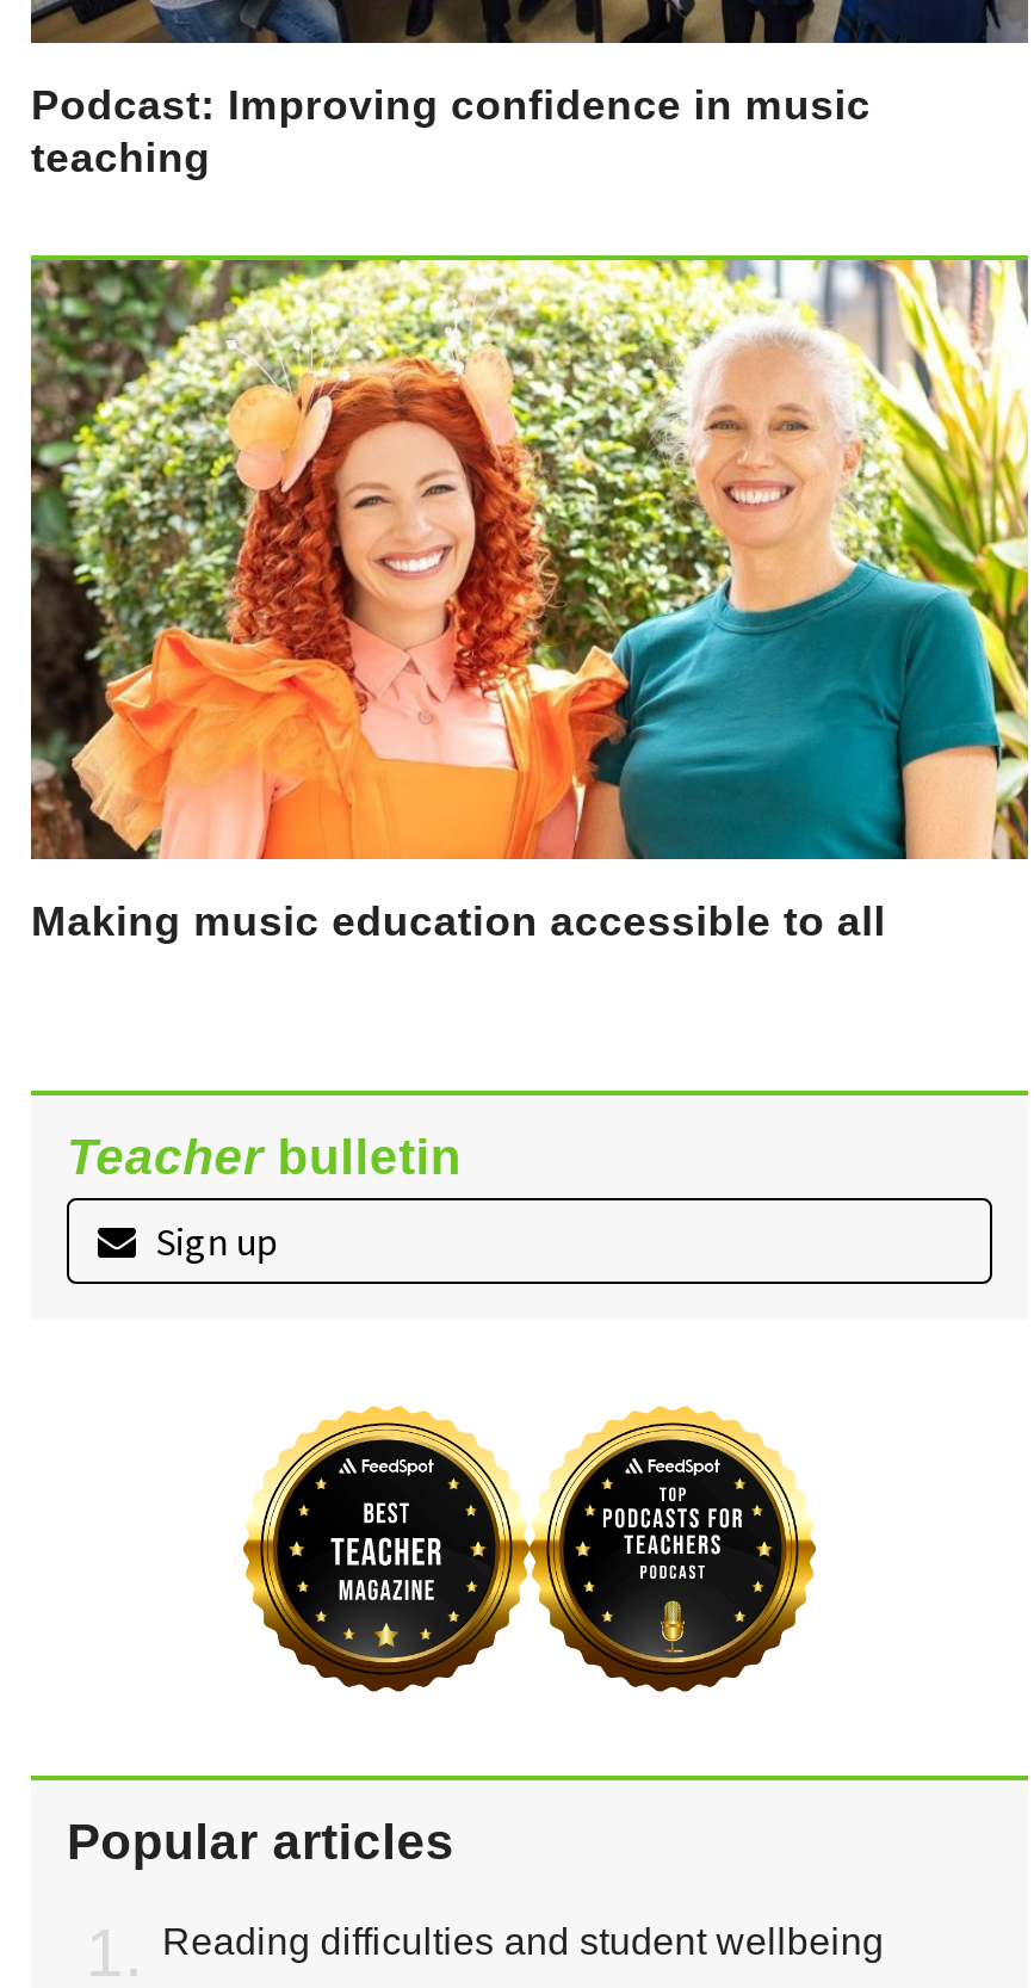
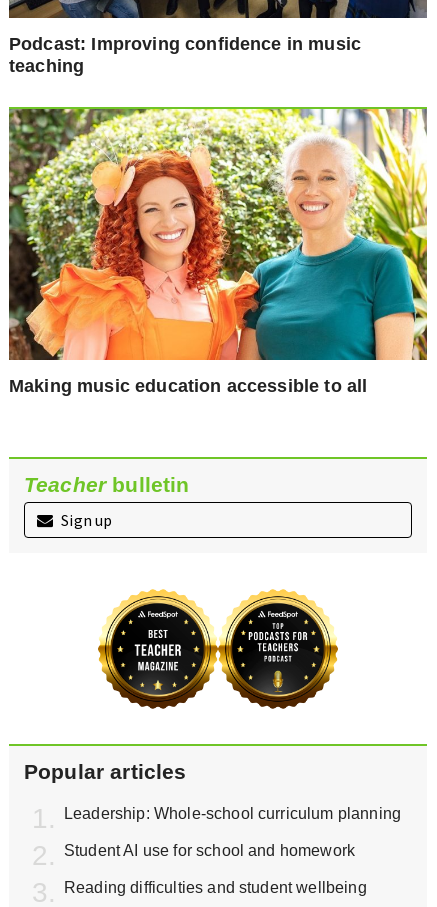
+ Leadership: Whole-school curriculum planning
+ Student AI use for school and homework
